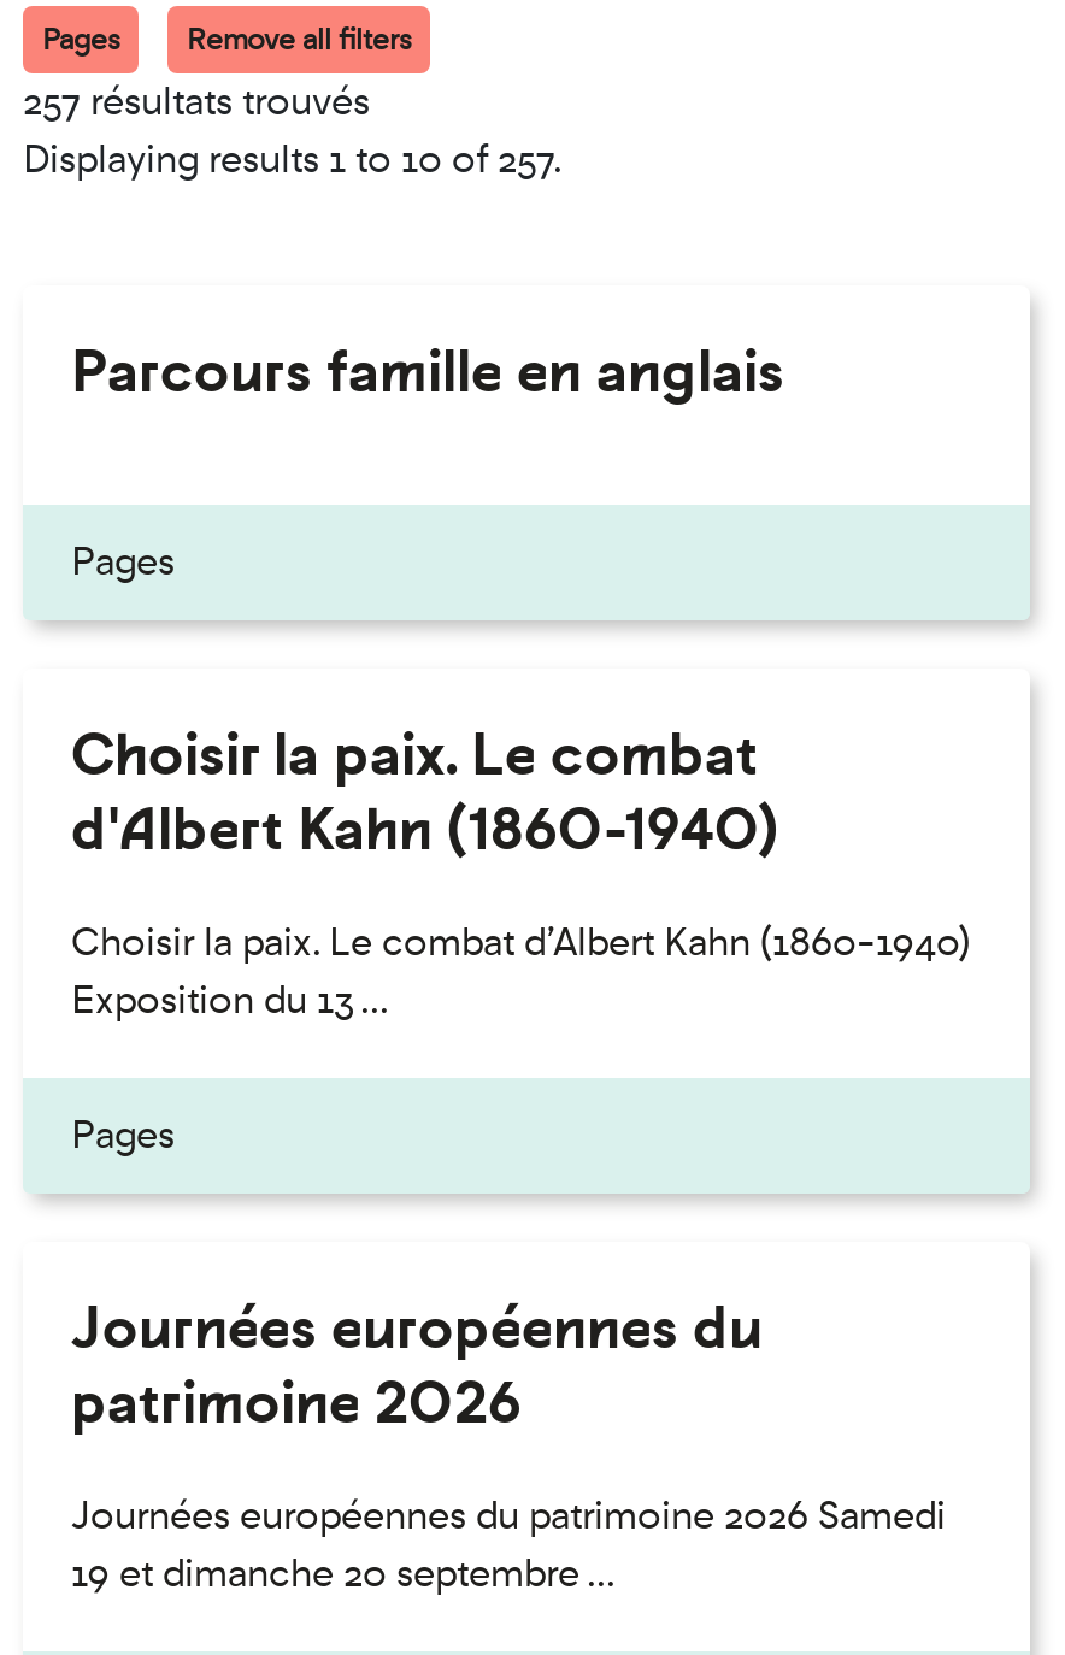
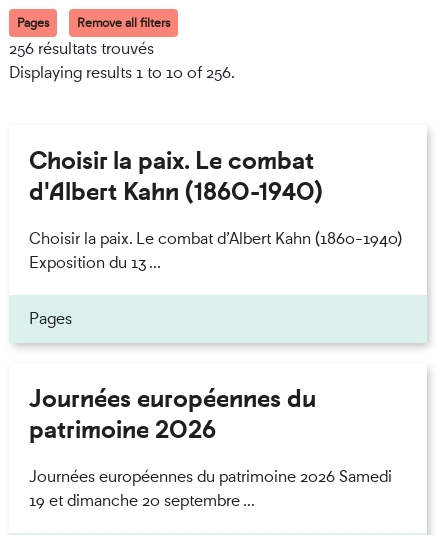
- 257 résultats trouvés
- Displaying results 1 to 10 of 257.
- Parcours famille en anglais
- Pages
+ 256 résultats trouvés
+ Displaying results 1 to 10 of 256.
